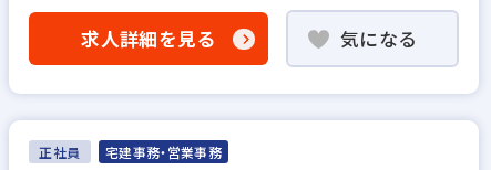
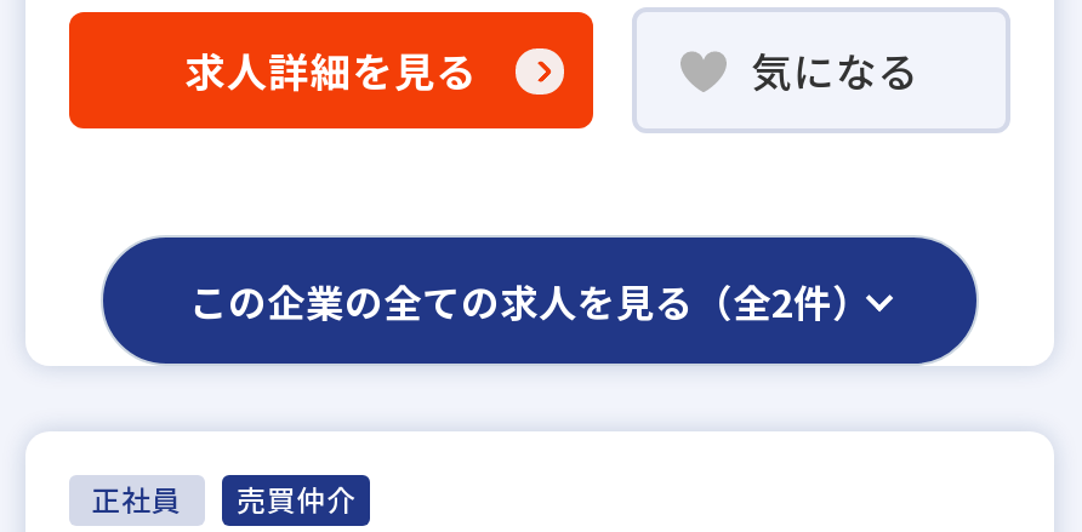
+ この企業の全ての求人を見る（全2件）

- 宅建事務・営業事務
+ 売買仲介
